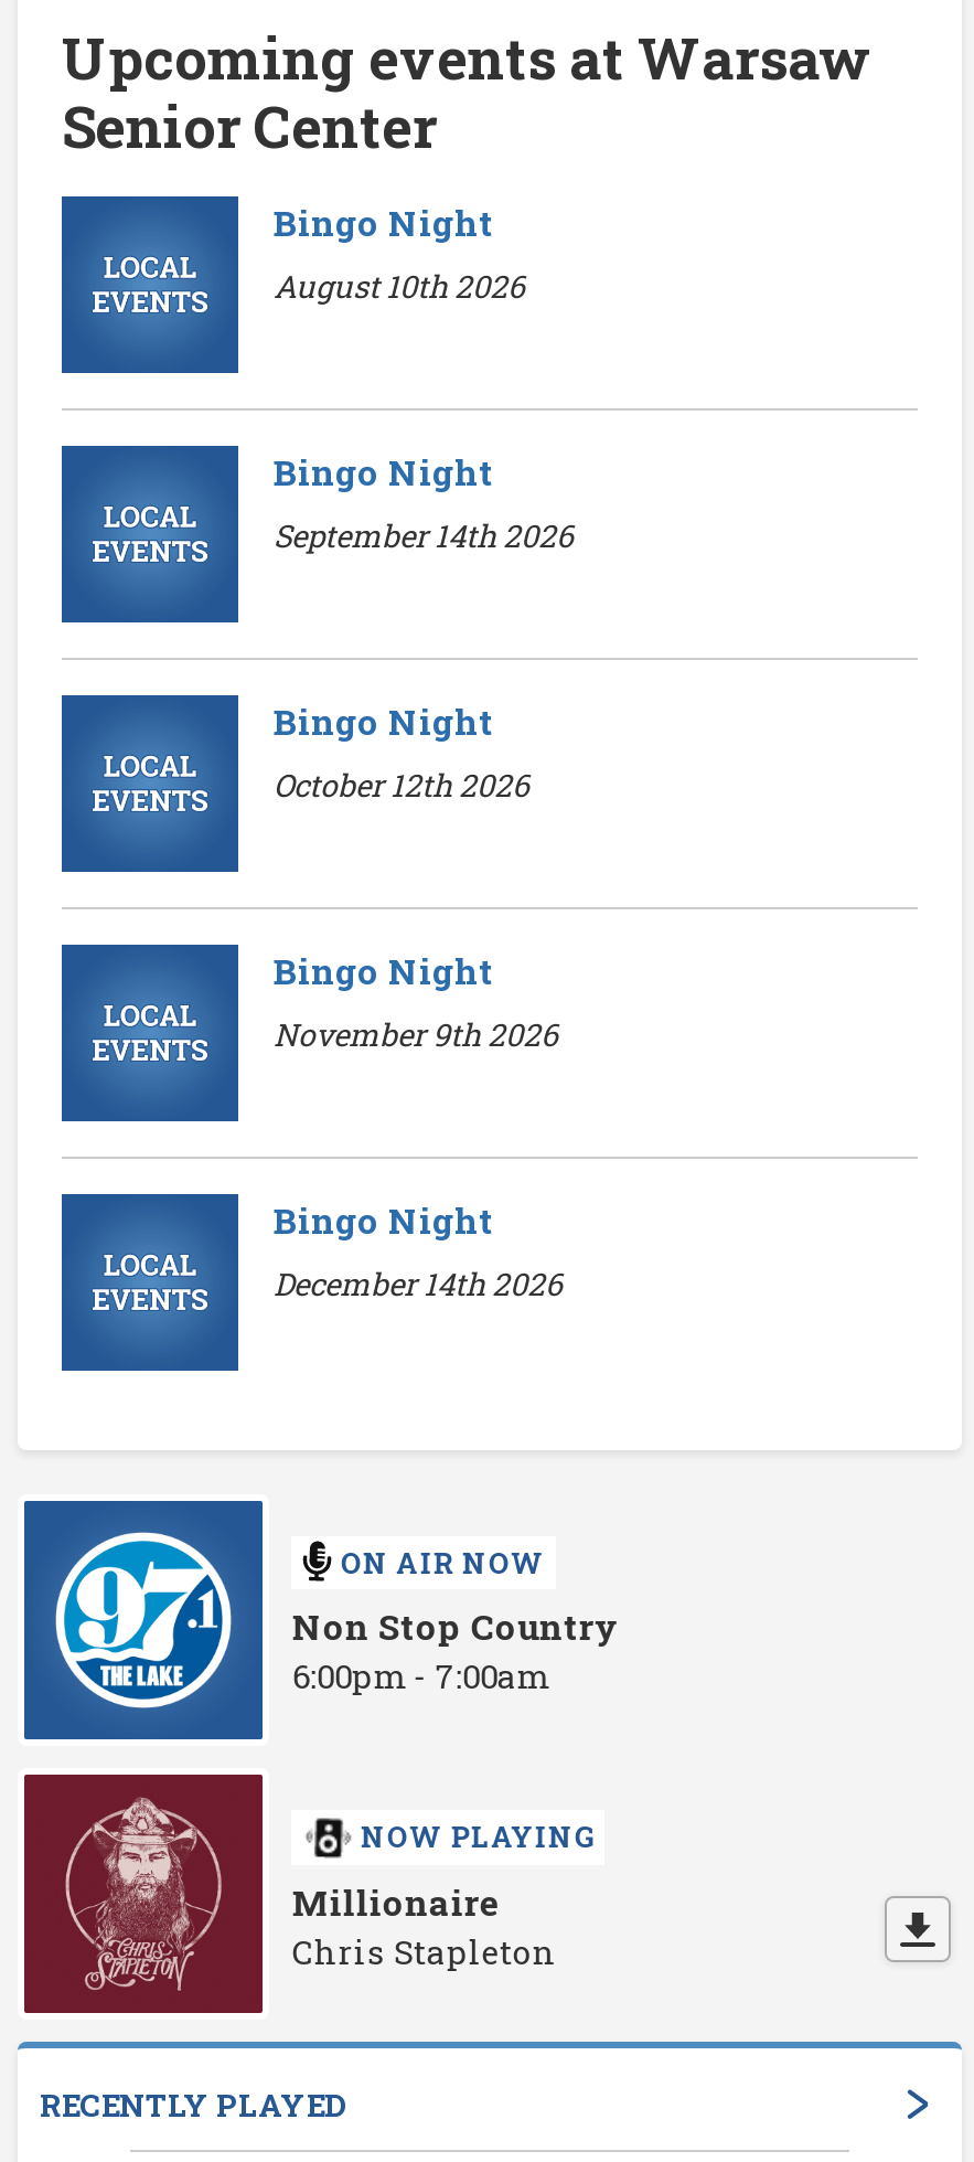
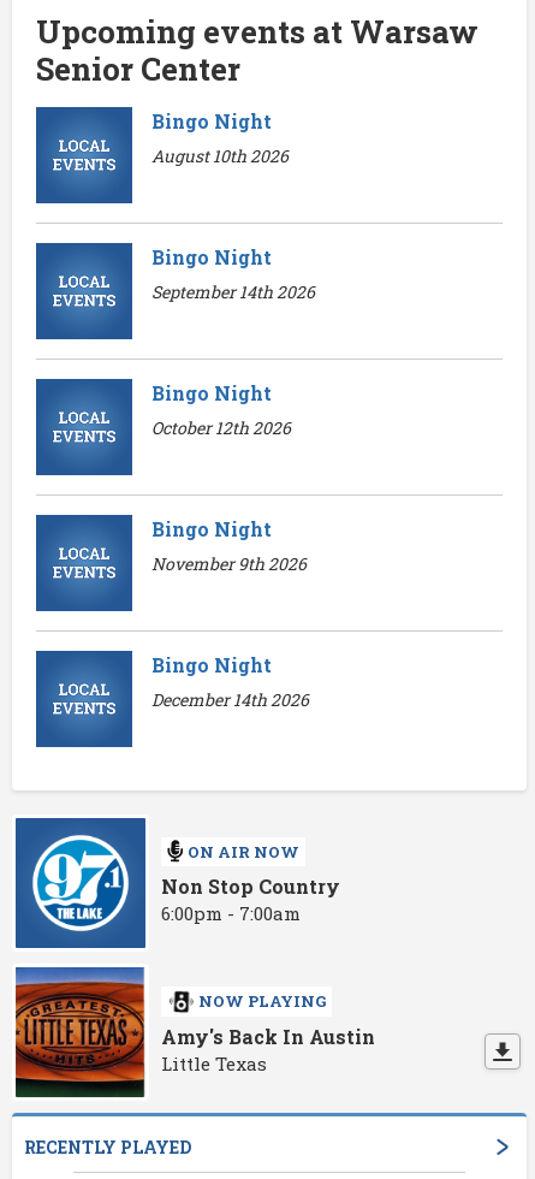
- [image]
- Millionaire
- Chris Stapleton
+ [image]
+ Amy's Back In Austin
+ Little Texas
